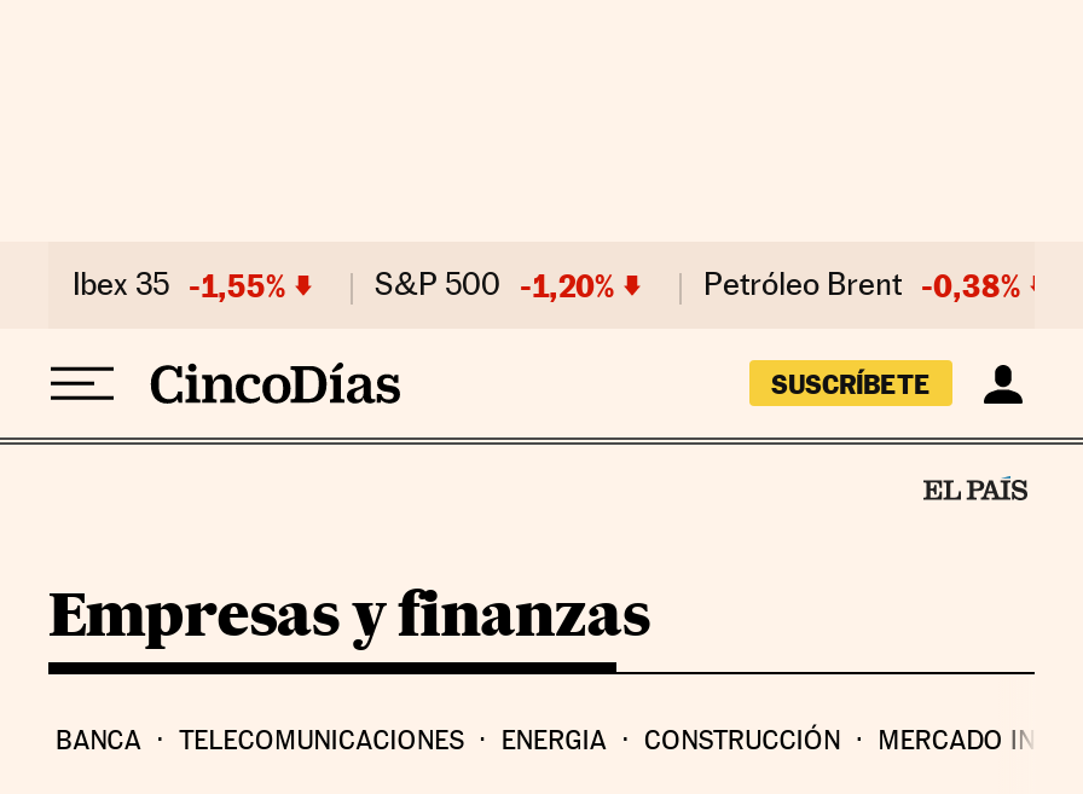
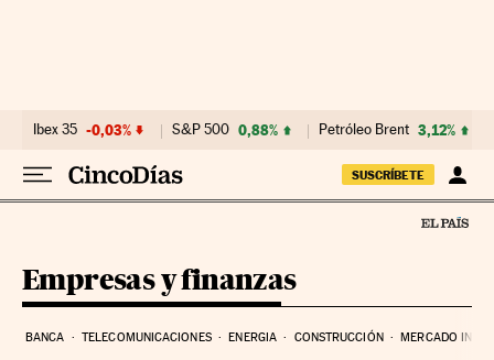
- Ibex 35 -1,55%
+ Ibex 35 -0,03%

- S&P 500 -1,20%
+ S&P 500 0,88%

- Petróleo Brent -0,38%
+ Petróleo Brent 3,12%
